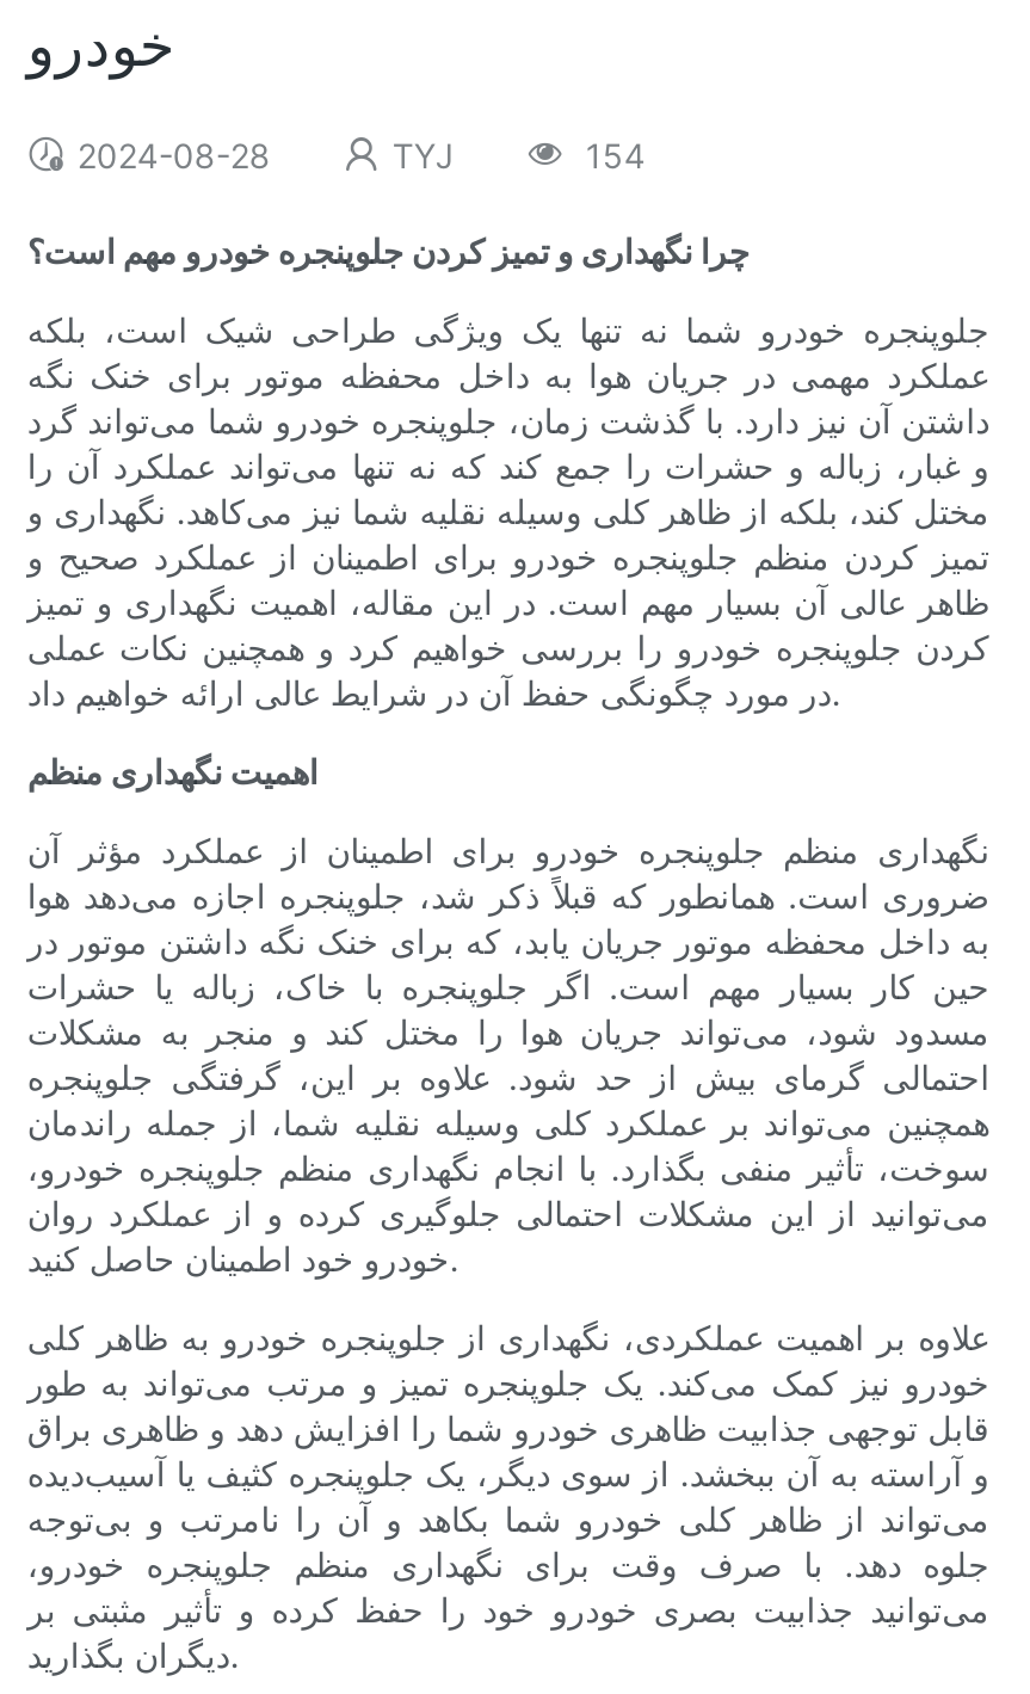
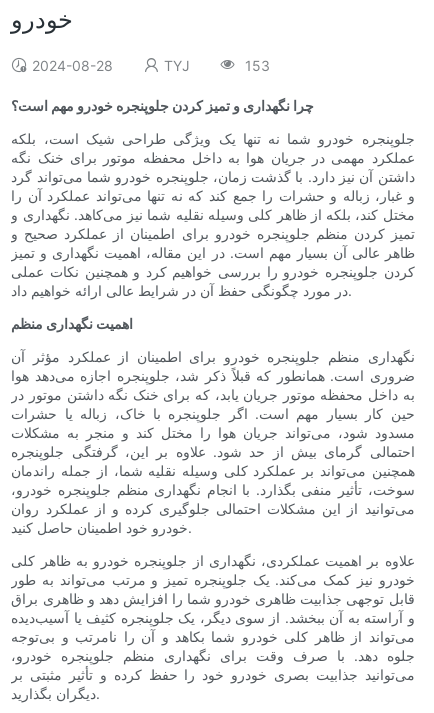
- 154
+ 153
